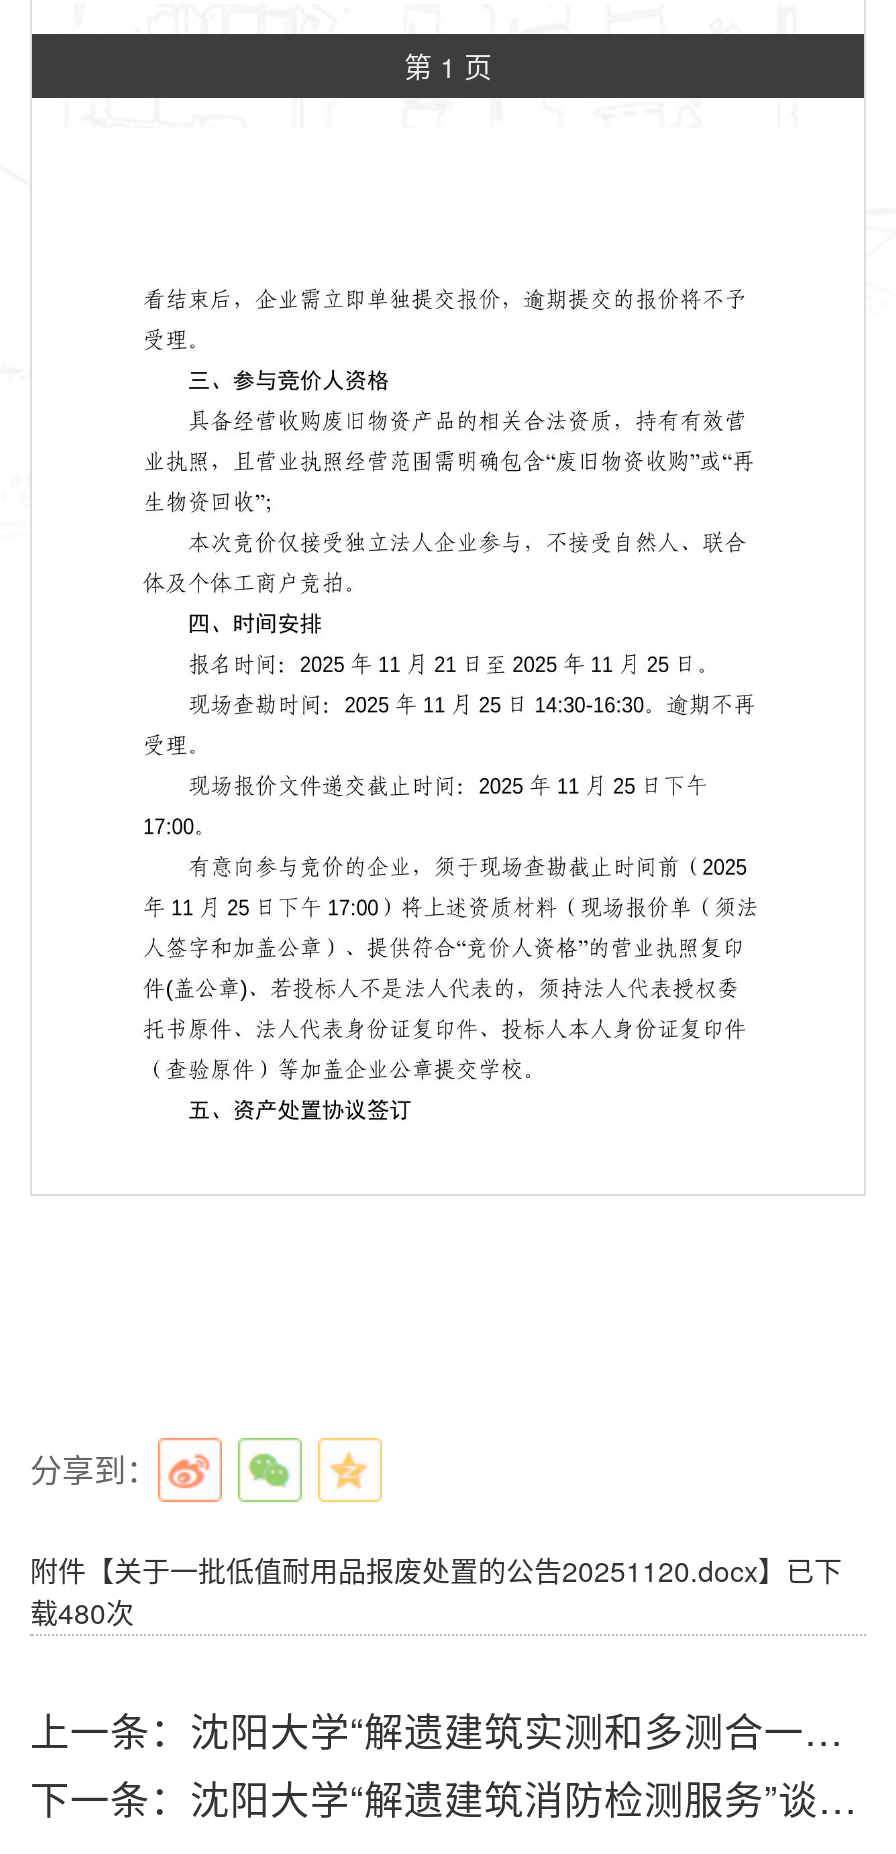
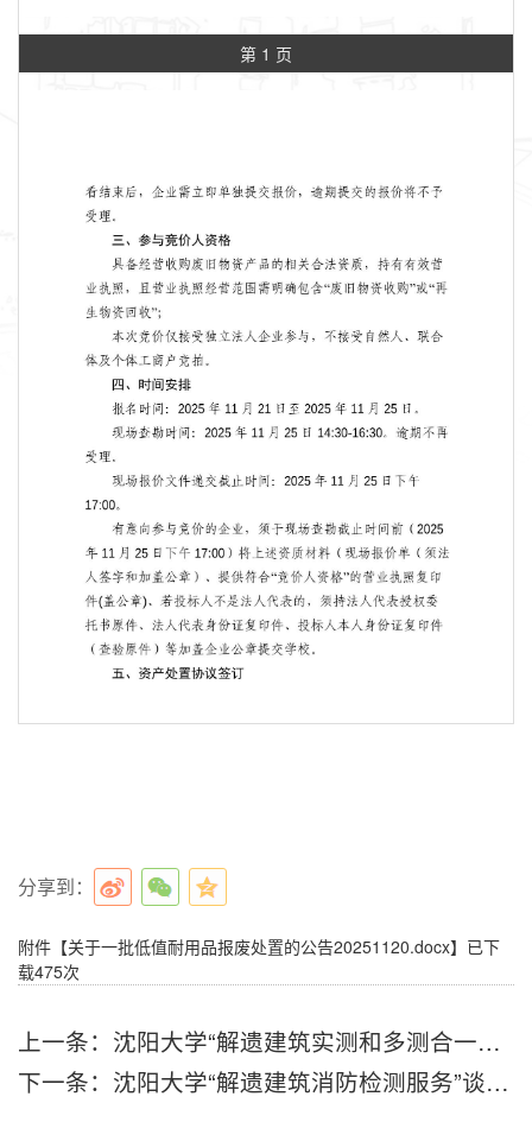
- 载480次
+ 载475次
